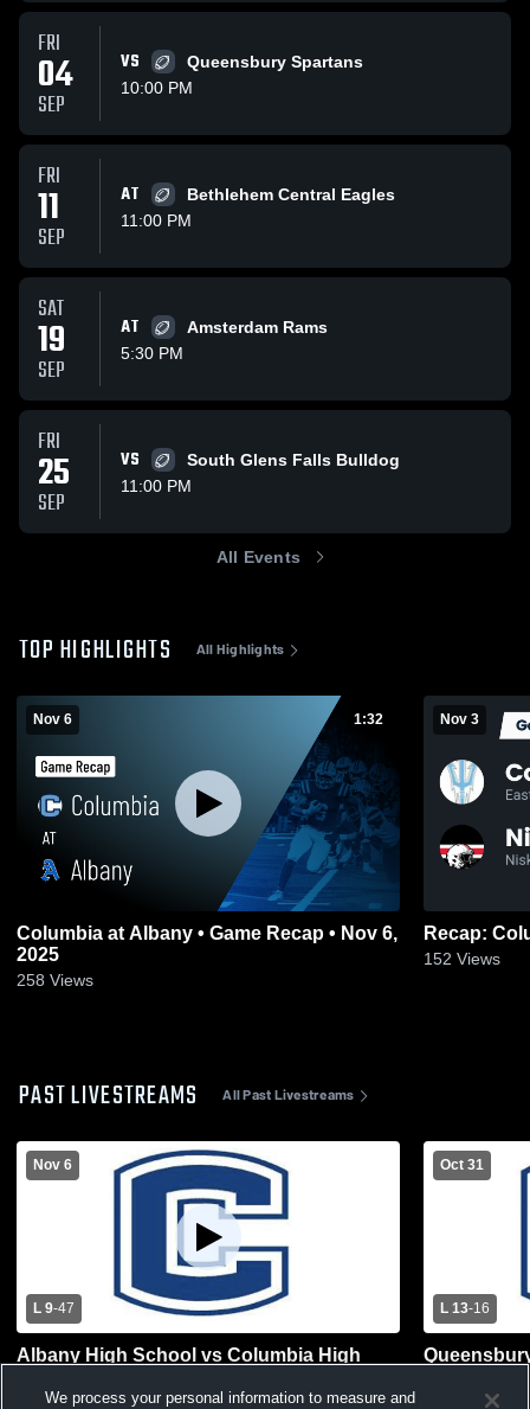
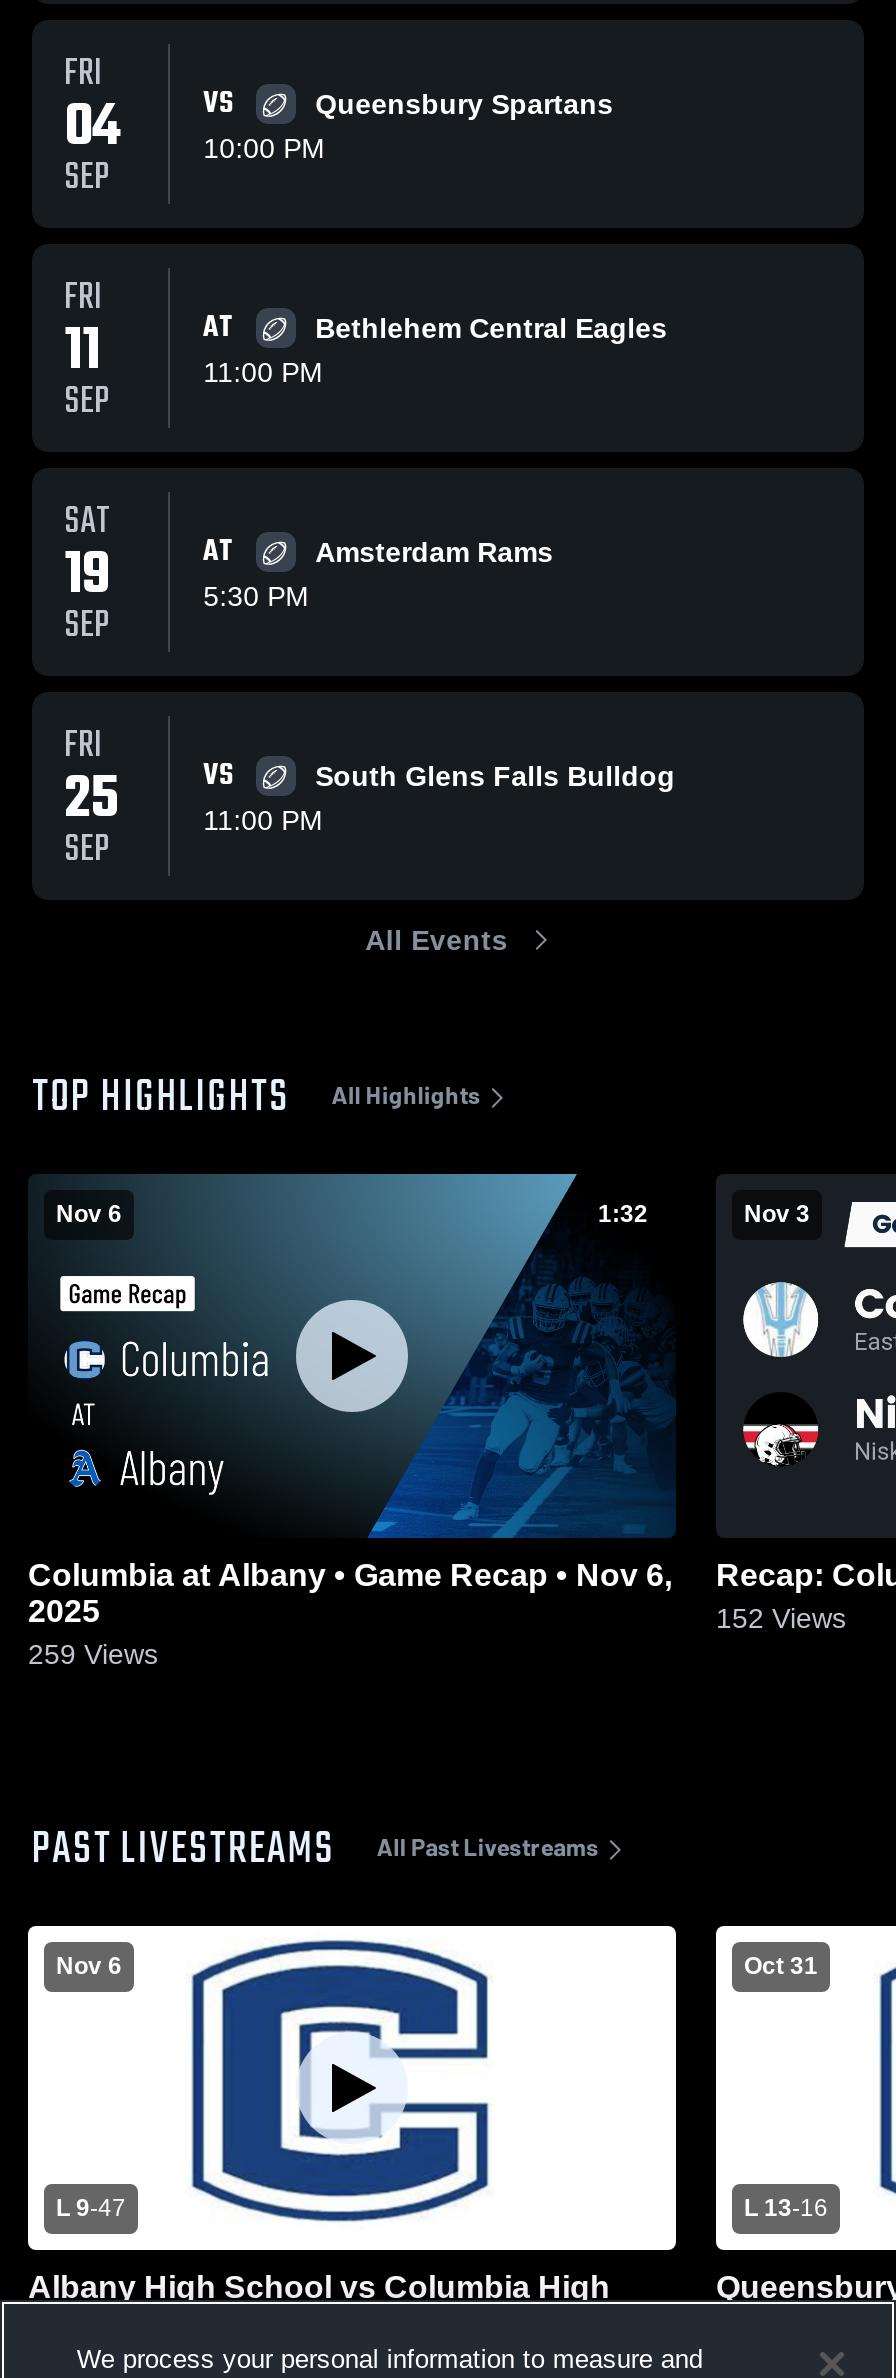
- 258 Views
+ 259 Views
